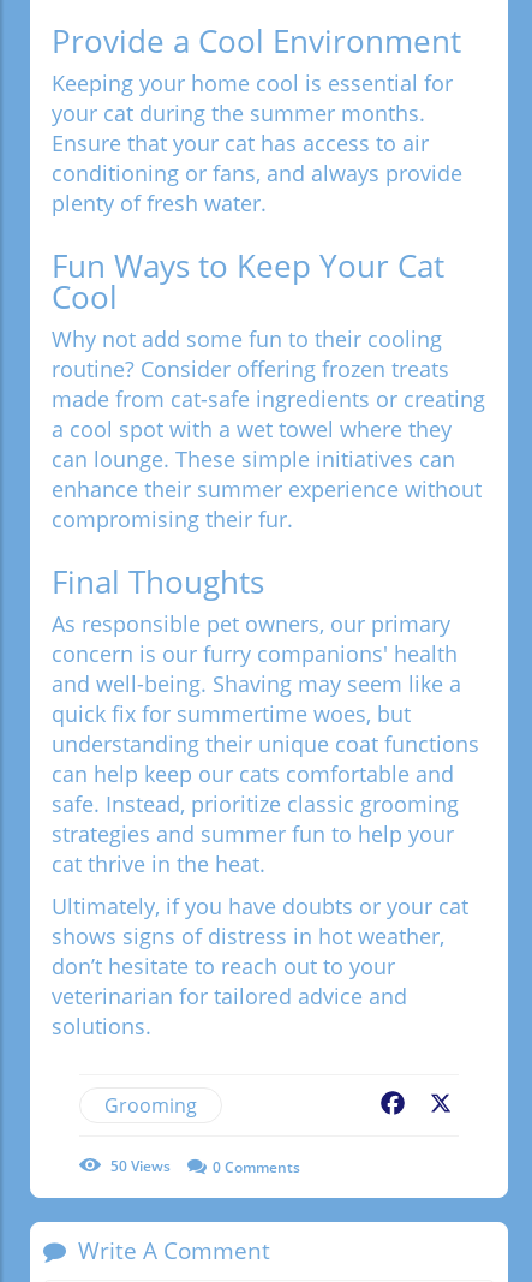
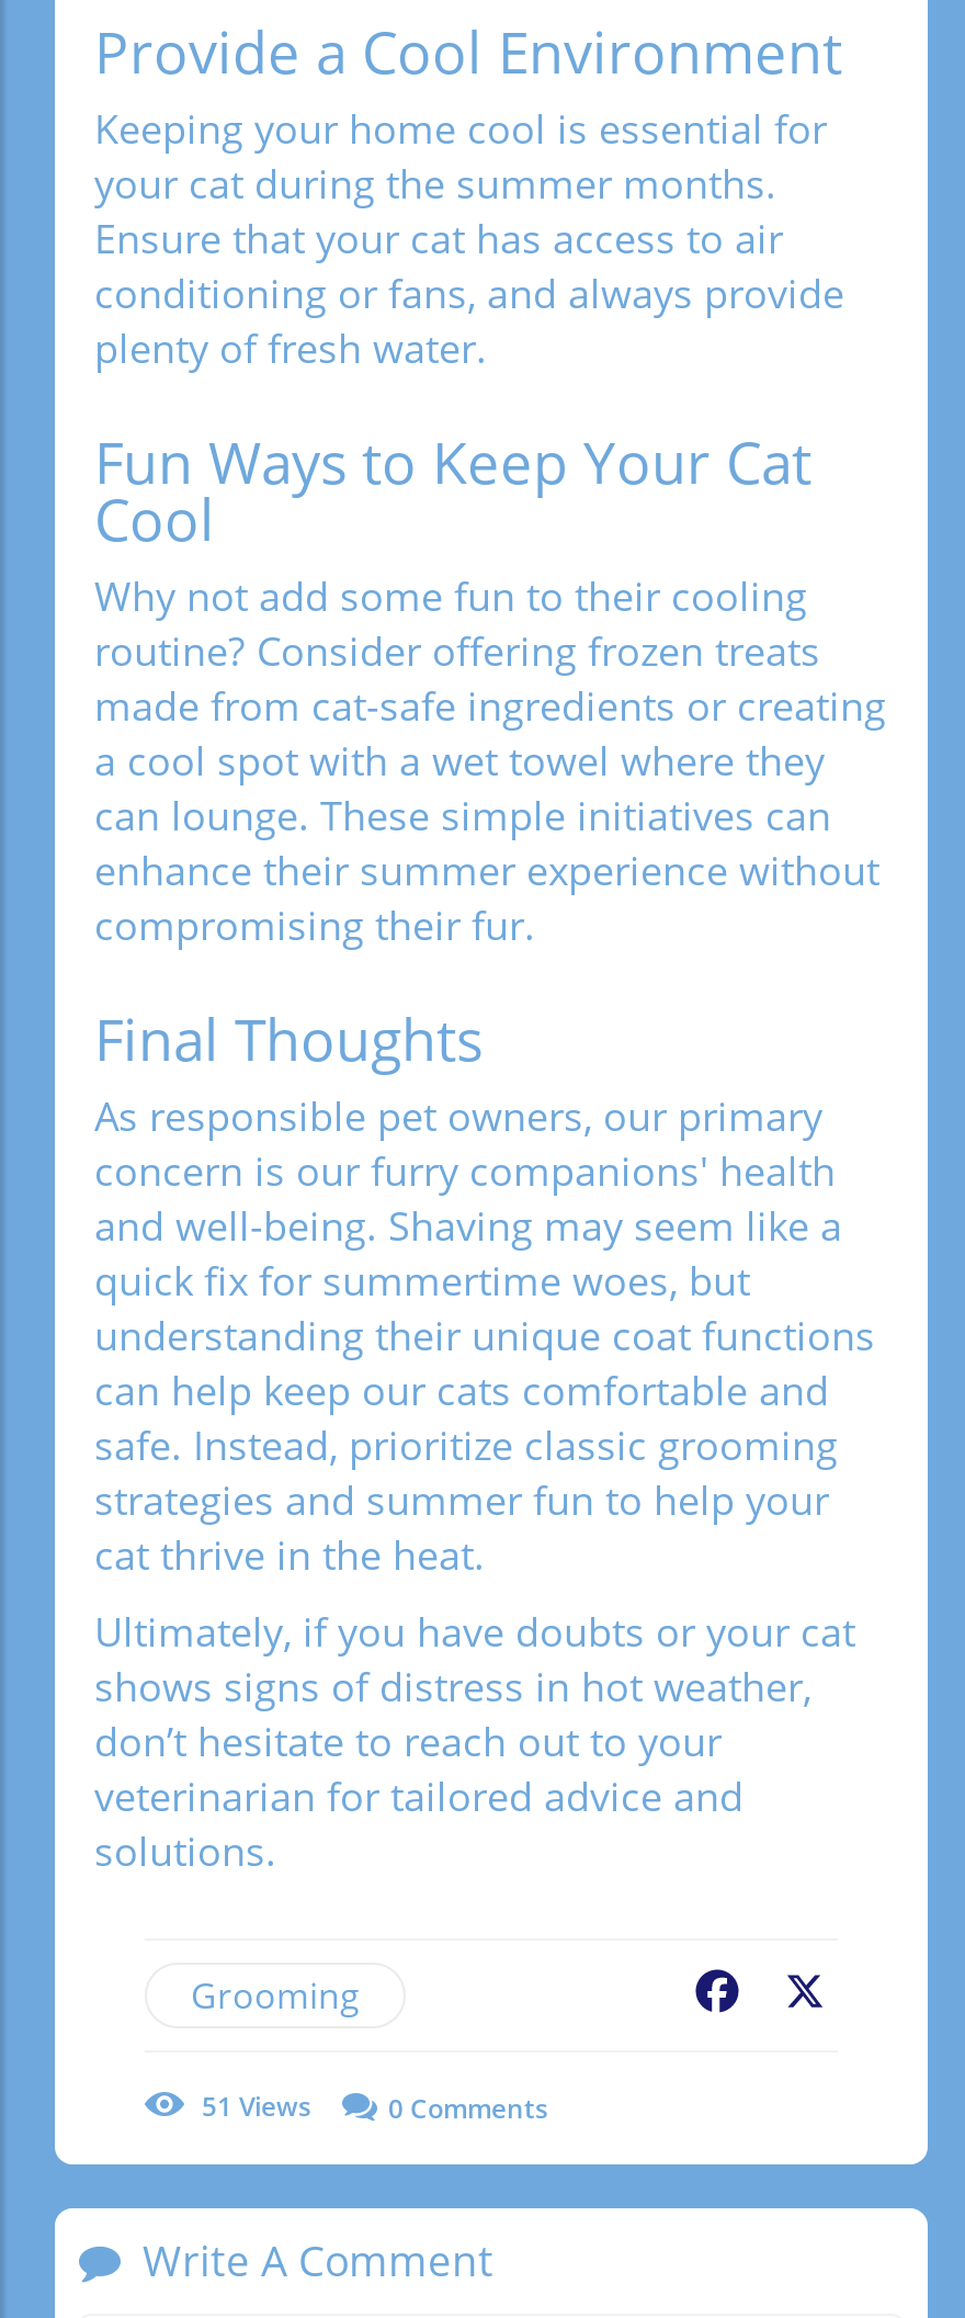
- 50 Views
+ 51 Views
